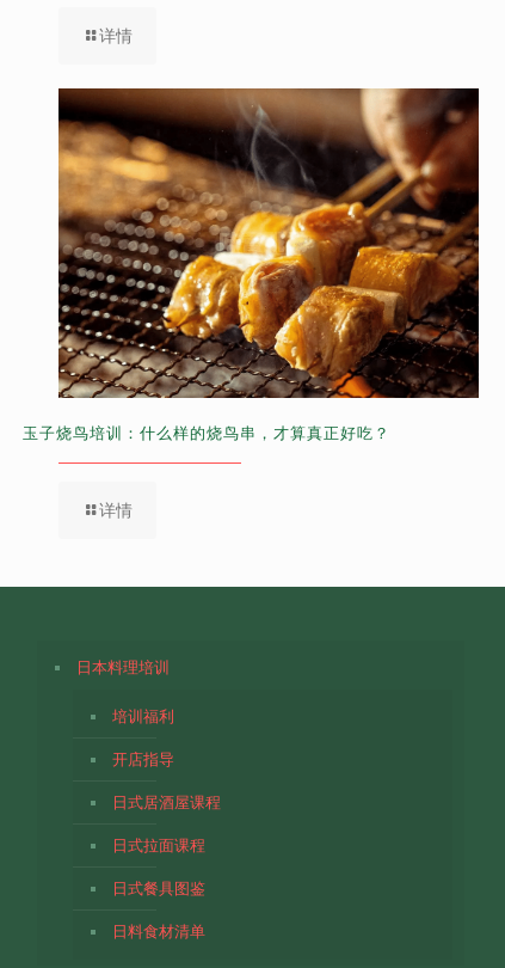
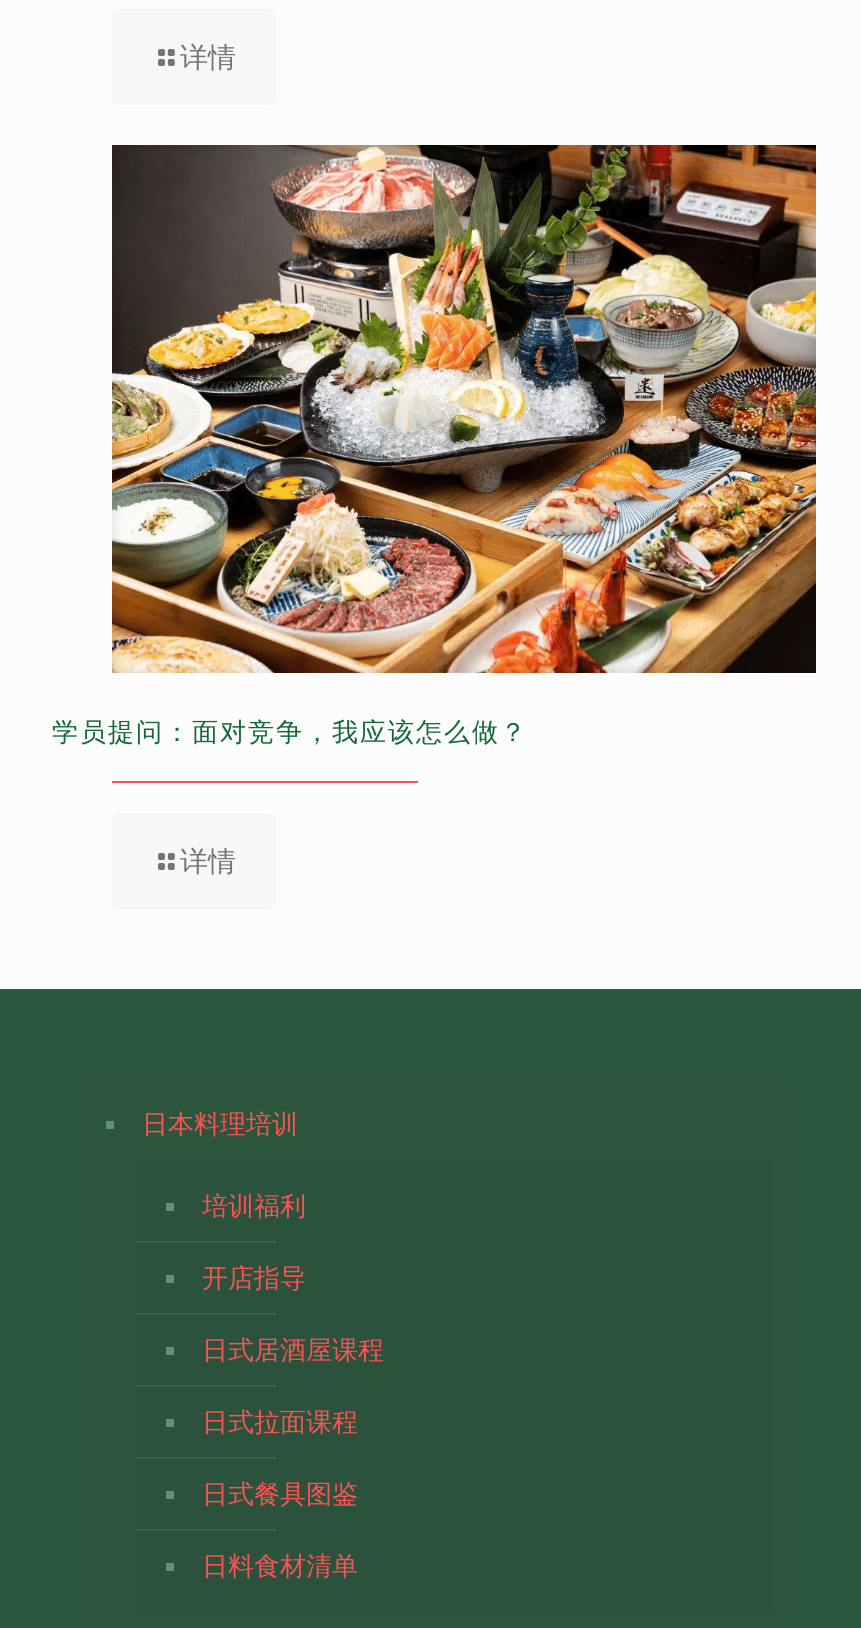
- [image]
- 玉子烧鸟培训：什么样的烧鸟串，才算真正好吃？
+ [image]
+ 学员提问：面对竞争，我应该怎么做？
